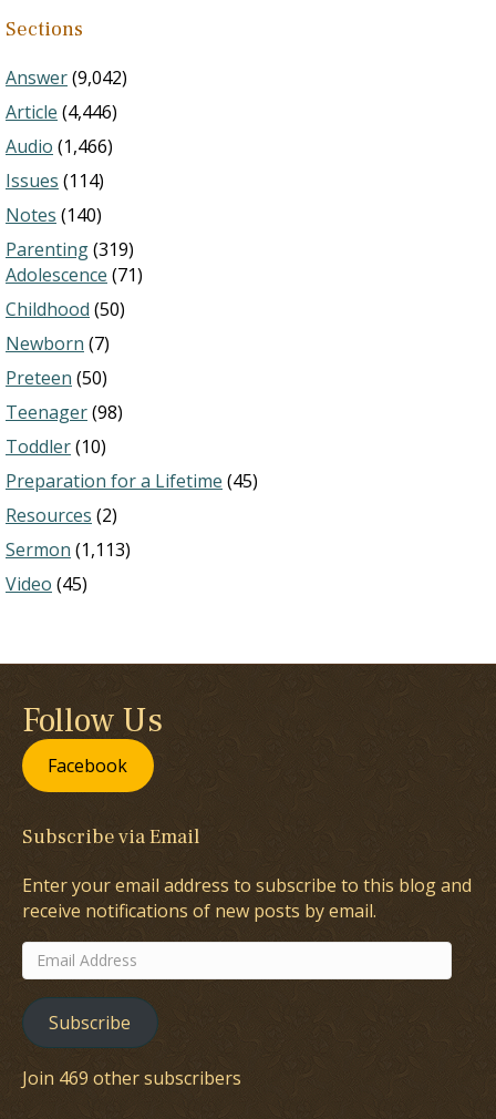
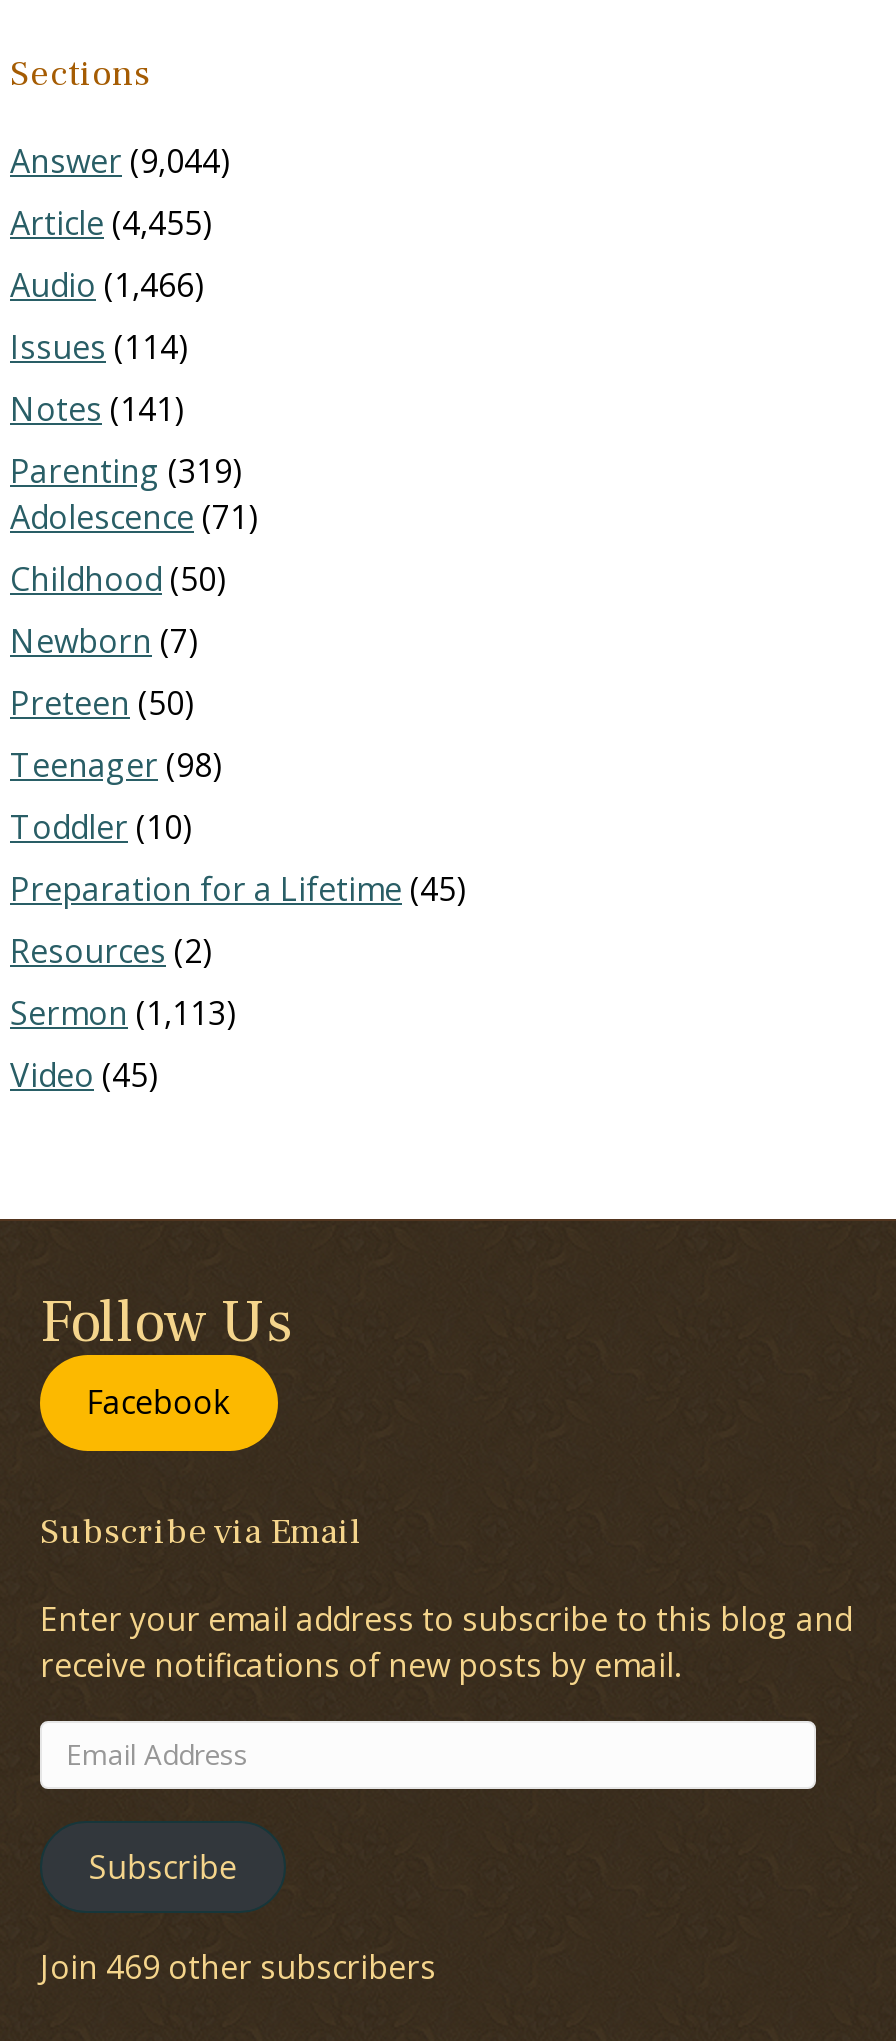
- Answer (9,042)
+ Answer (9,044)

- Article (4,446)
+ Article (4,455)

- Notes (140)
+ Notes (141)
